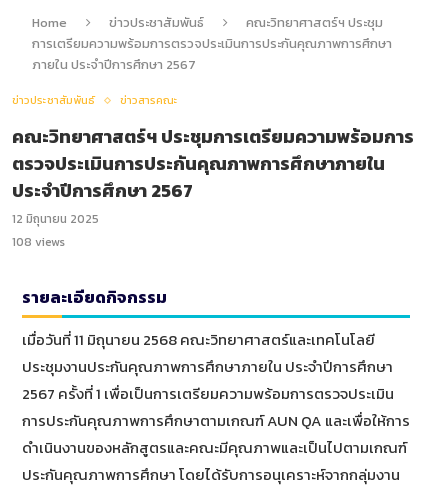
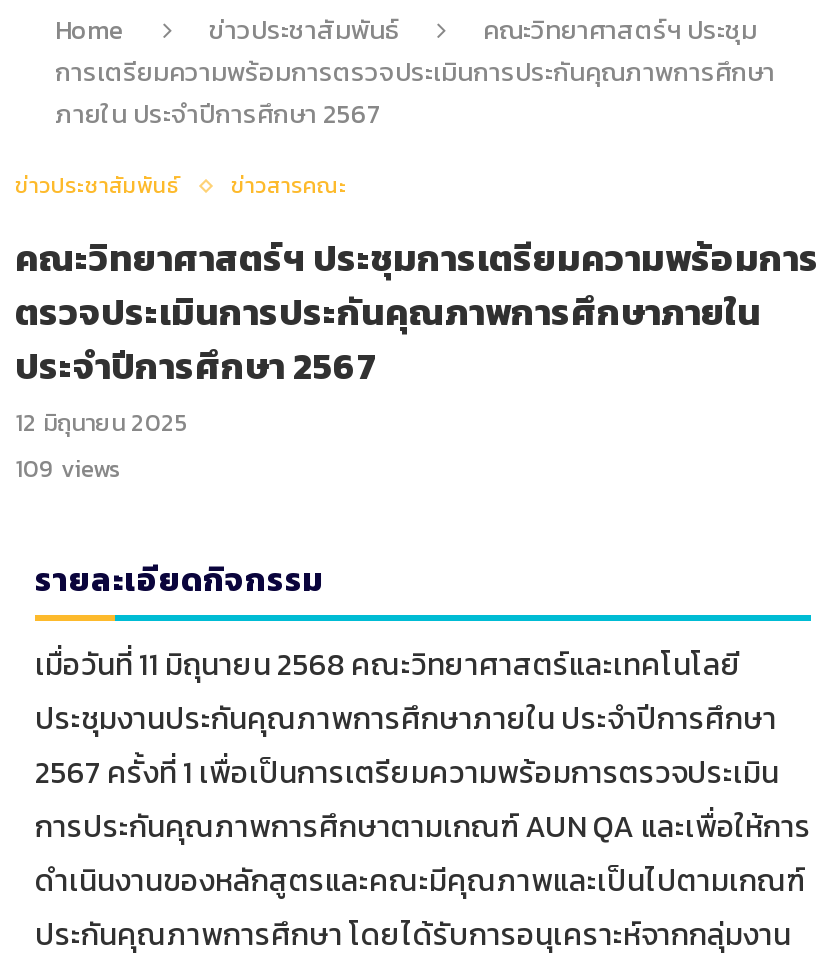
- 108 views
+ 109 views
